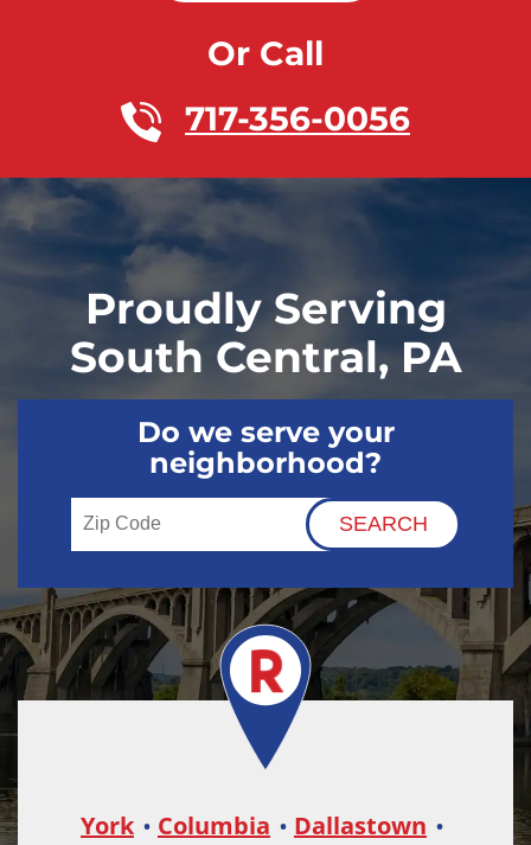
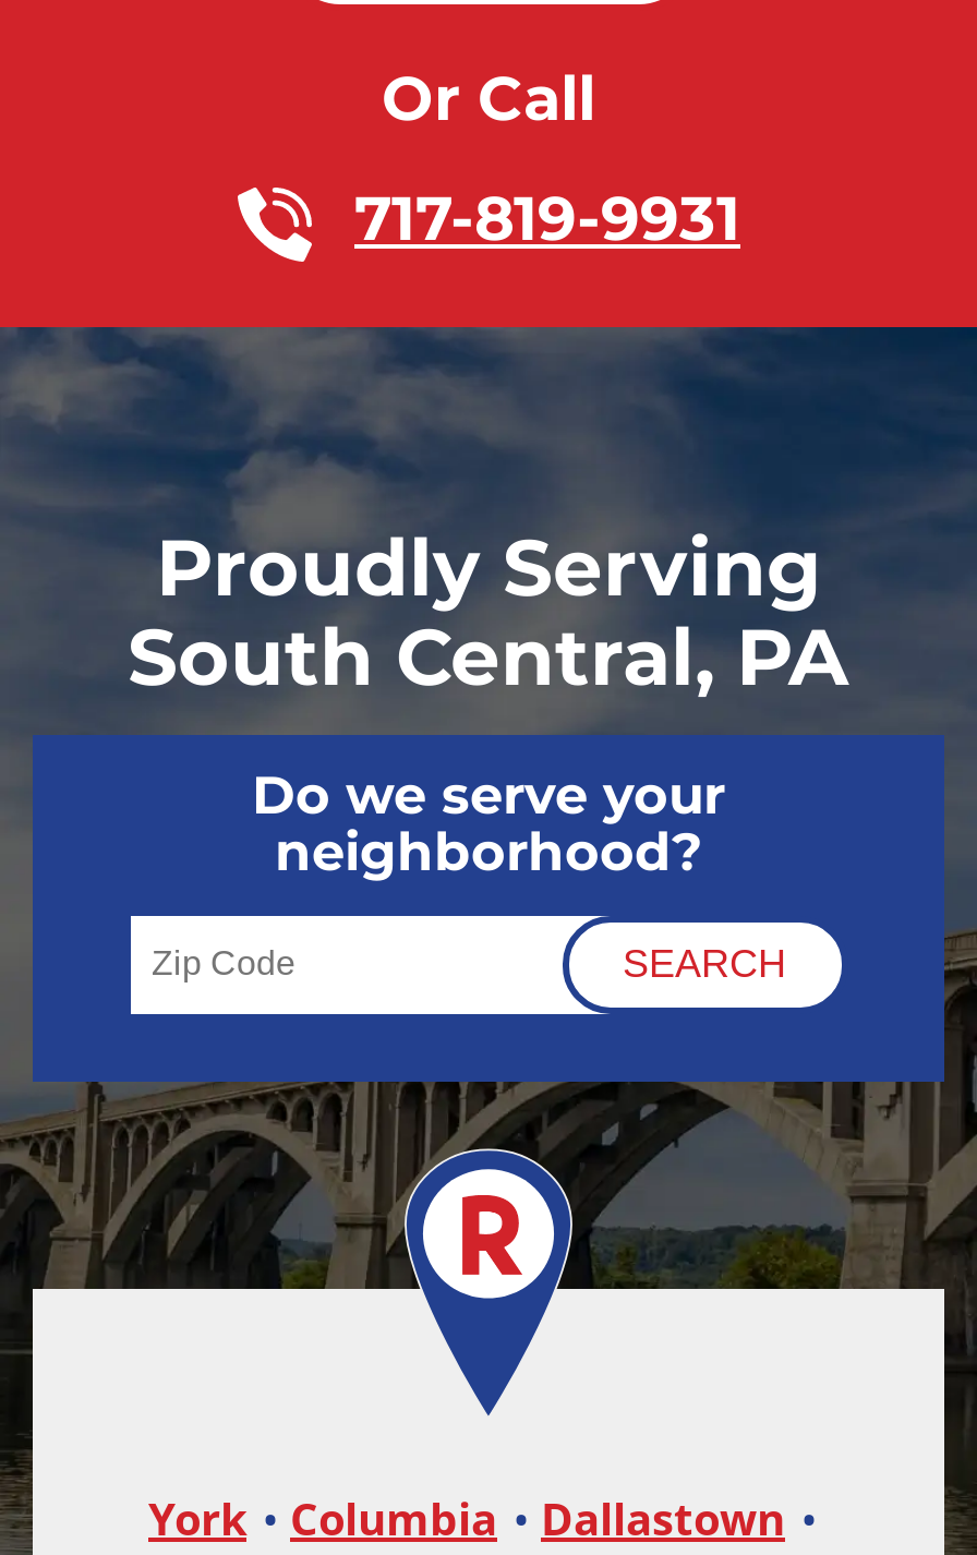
- [image]
- 717-356-0056
+ [image]
+ 717-819-9931
